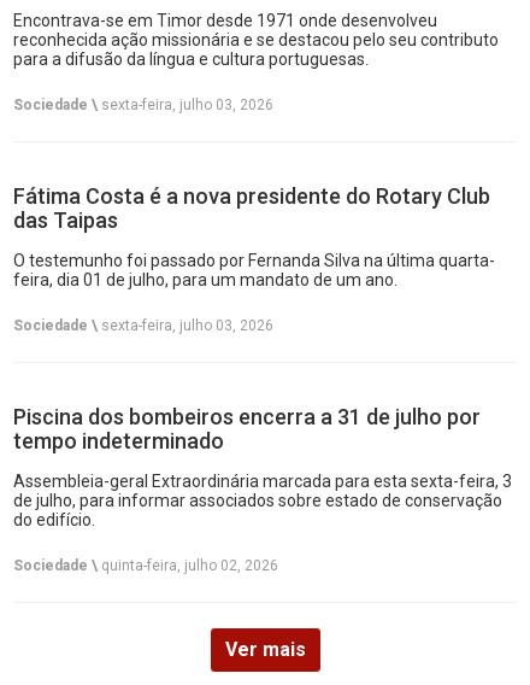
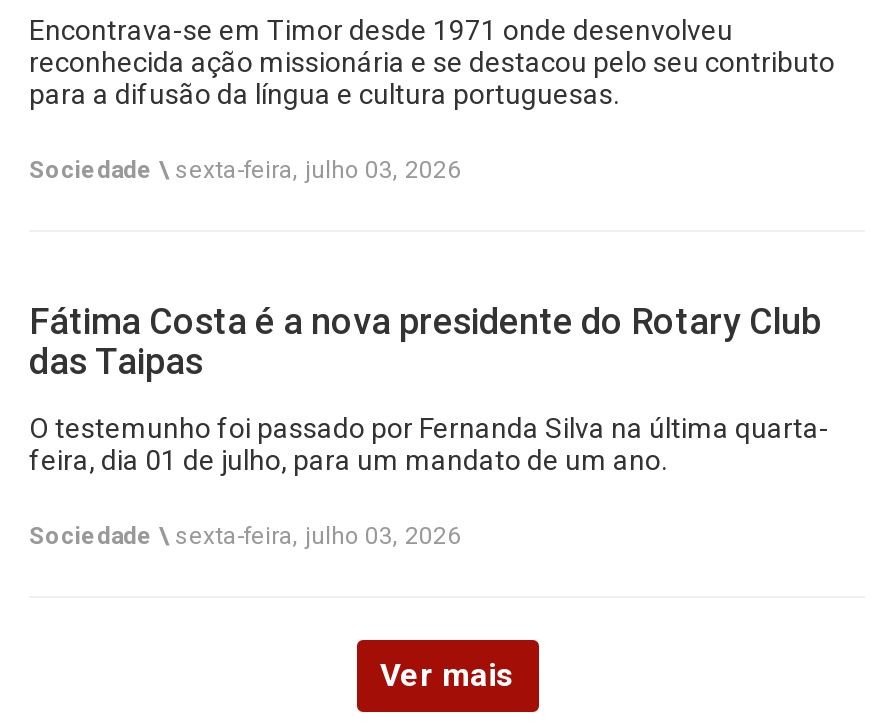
- Piscina dos bombeiros encerra a 31 de julho por
- tempo indeterminado
- Assembleia-geral Extraordinária marcada para esta sexta-feira, 3
- de julho, para informar associados sobre estado de conservação
- do edifício.
- Sociedade \ quinta-feira, julho 02, 2026
